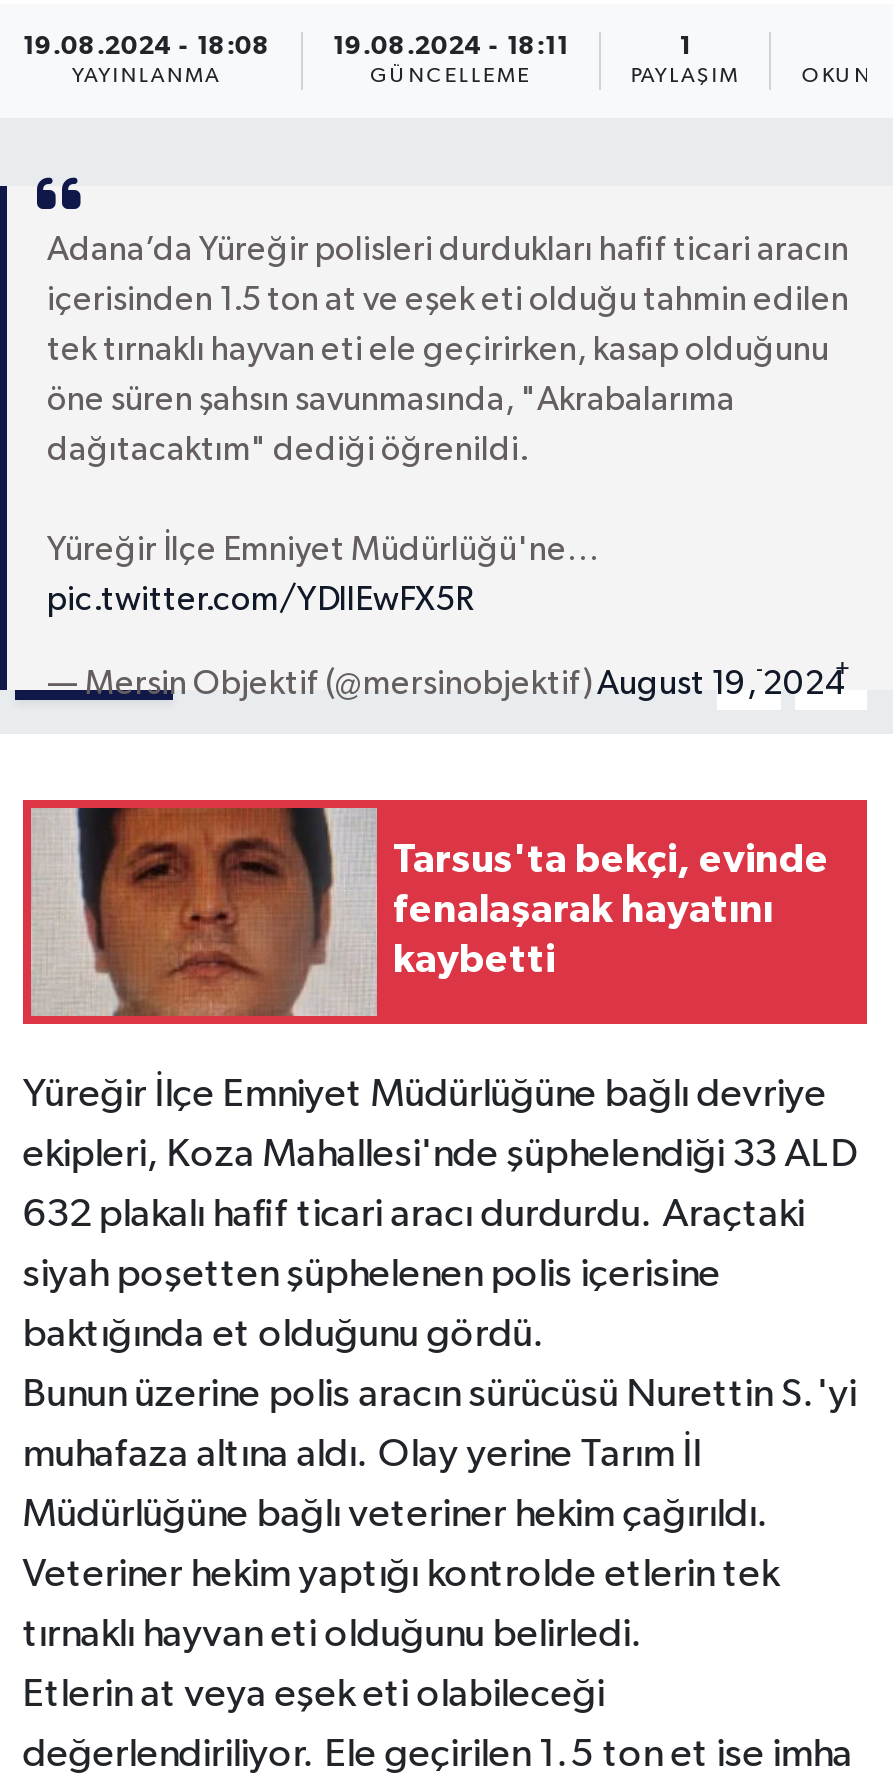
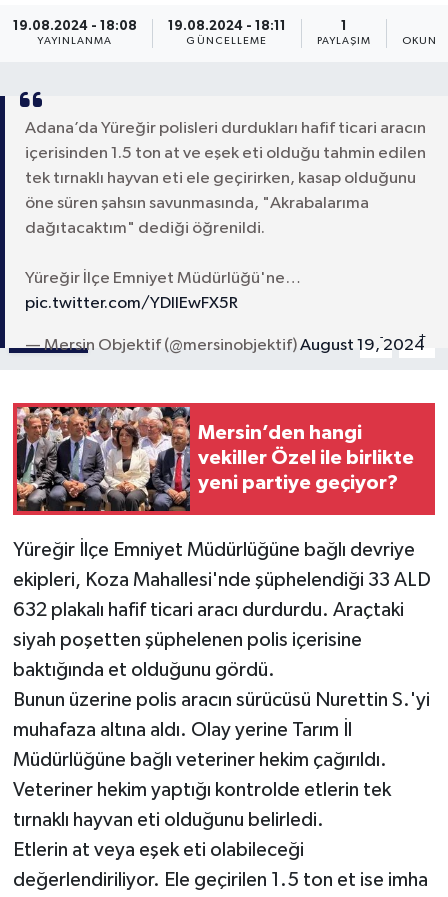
- [image]
- Tarsus'ta bekçi, evinde
- fenalaşarak hayatını
- kaybetti
+ [image]
+ Mersin’den hangi
+ vekiller Özel ile birlikte
+ yeni partiye geçiyor?
